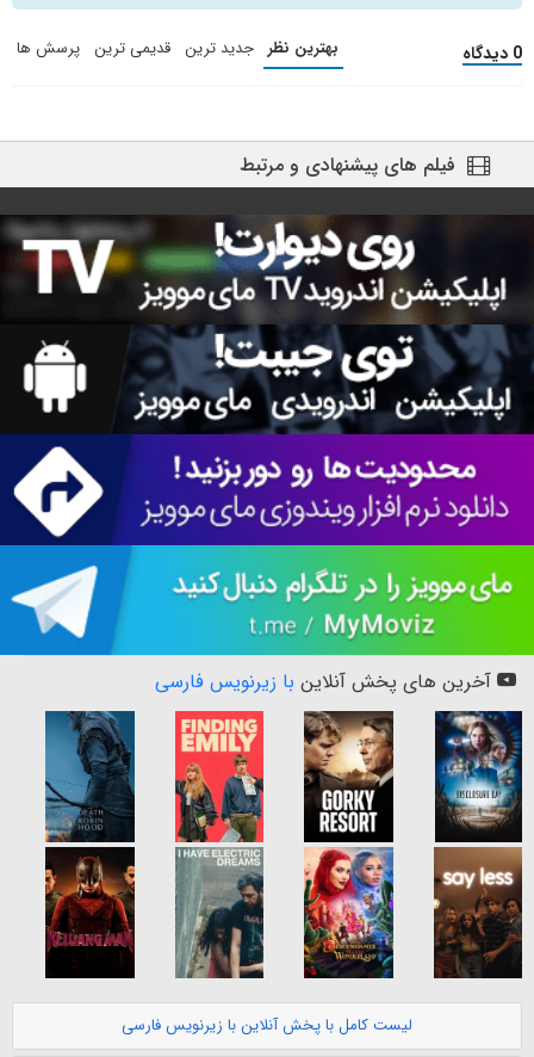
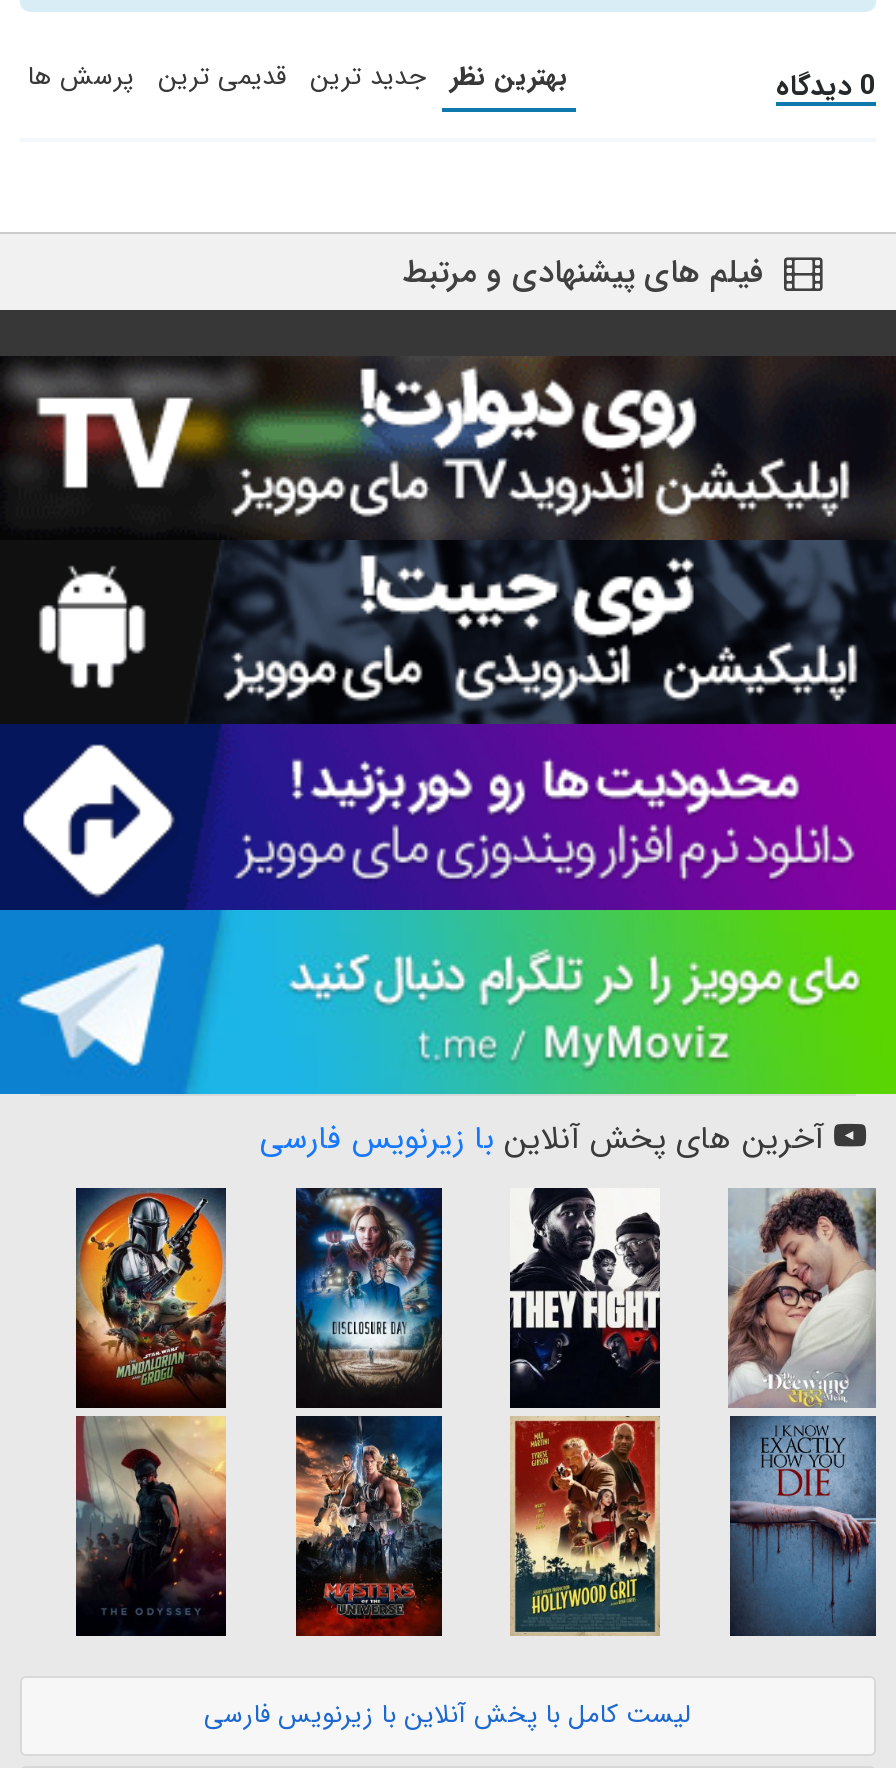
- [image]
+ [image]

- [image]
+ [image]

- [image]
+ [image]

- [image]
+ [image]

- [image]
+ [image]
